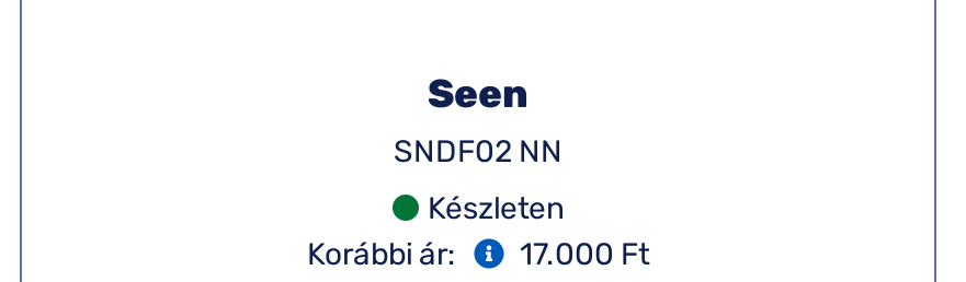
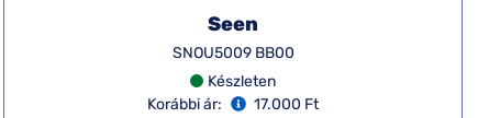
- SNDF02 NN
+ SNOU5009 BB00
